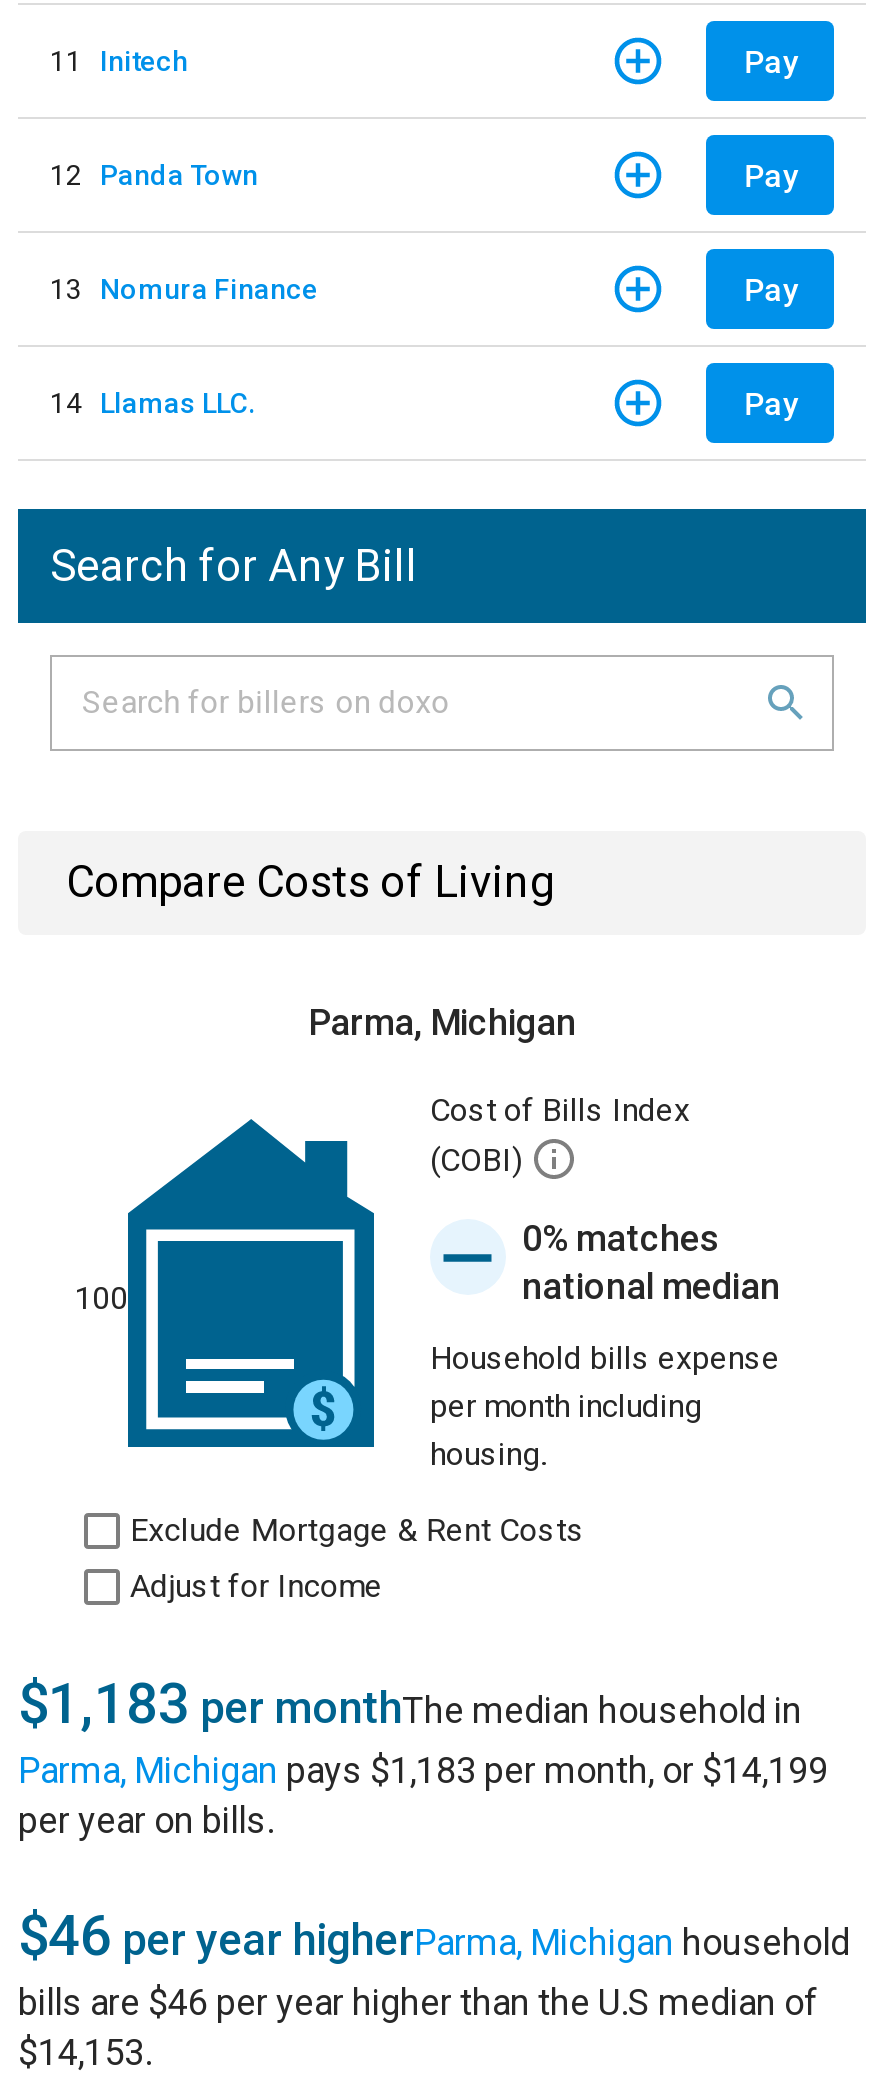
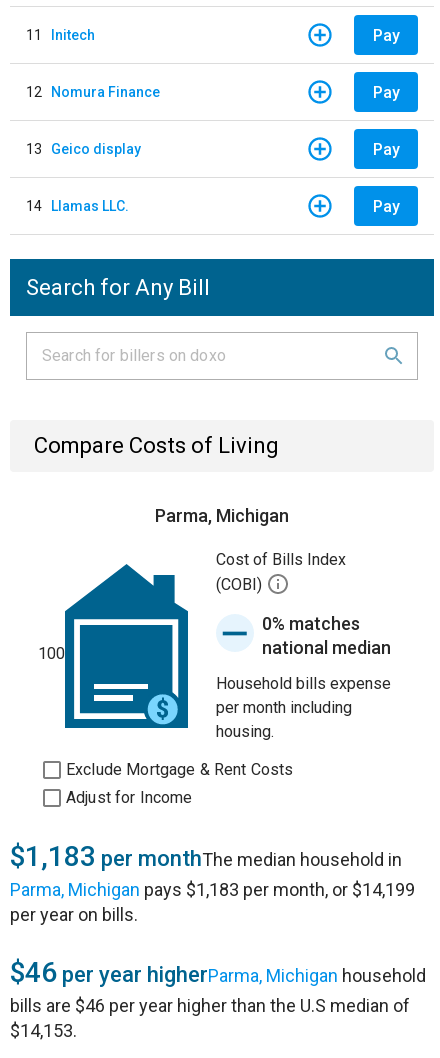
- 12 Panda Town
+ 12 Nomura Finance

- 13 Nomura Finance
+ 13 Geico display
